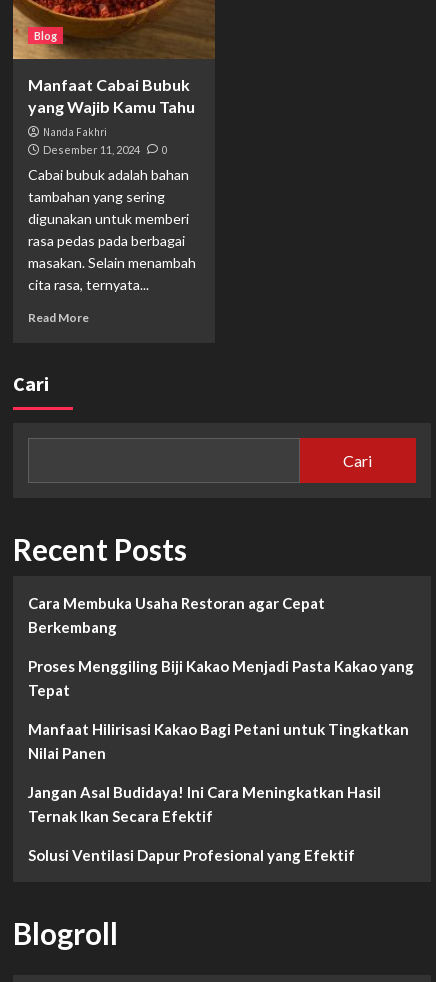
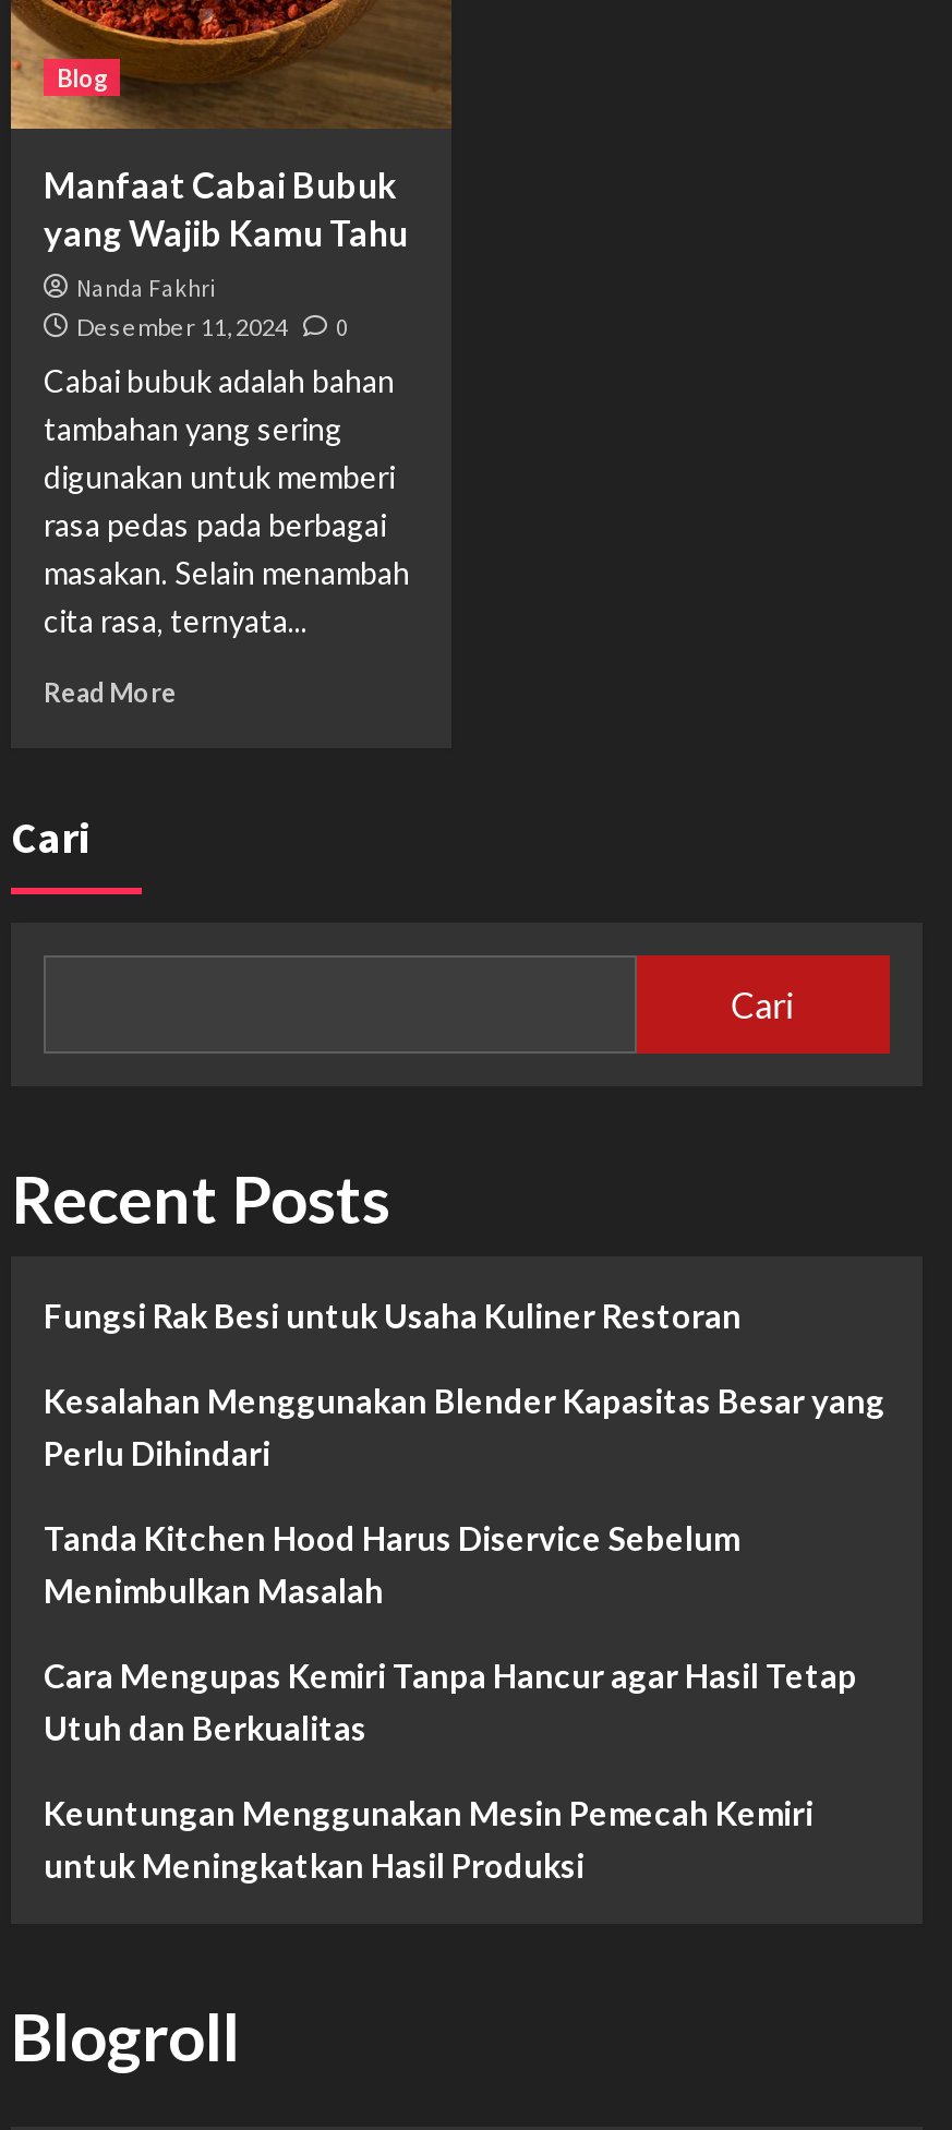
- Cara Membuka Usaha Restoran agar Cepat
- Berkembang
+ Fungsi Rak Besi untuk Usaha Kuliner Restoran

- Proses Menggiling Biji Kakao Menjadi Pasta Kakao yang
- Tepat
+ Kesalahan Menggunakan Blender Kapasitas Besar yang
+ Perlu Dihindari

- Manfaat Hilirisasi Kakao Bagi Petani untuk Tingkatkan
- Nilai Panen
+ Tanda Kitchen Hood Harus Diservice Sebelum
+ Menimbulkan Masalah

- Jangan Asal Budidaya! Ini Cara Meningkatkan Hasil
- Ternak Ikan Secara Efektif
+ Cara Mengupas Kemiri Tanpa Hancur agar Hasil Tetap
+ Utuh dan Berkualitas

- Solusi Ventilasi Dapur Profesional yang Efektif
+ Keuntungan Menggunakan Mesin Pemecah Kemiri
+ untuk Meningkatkan Hasil Produksi
